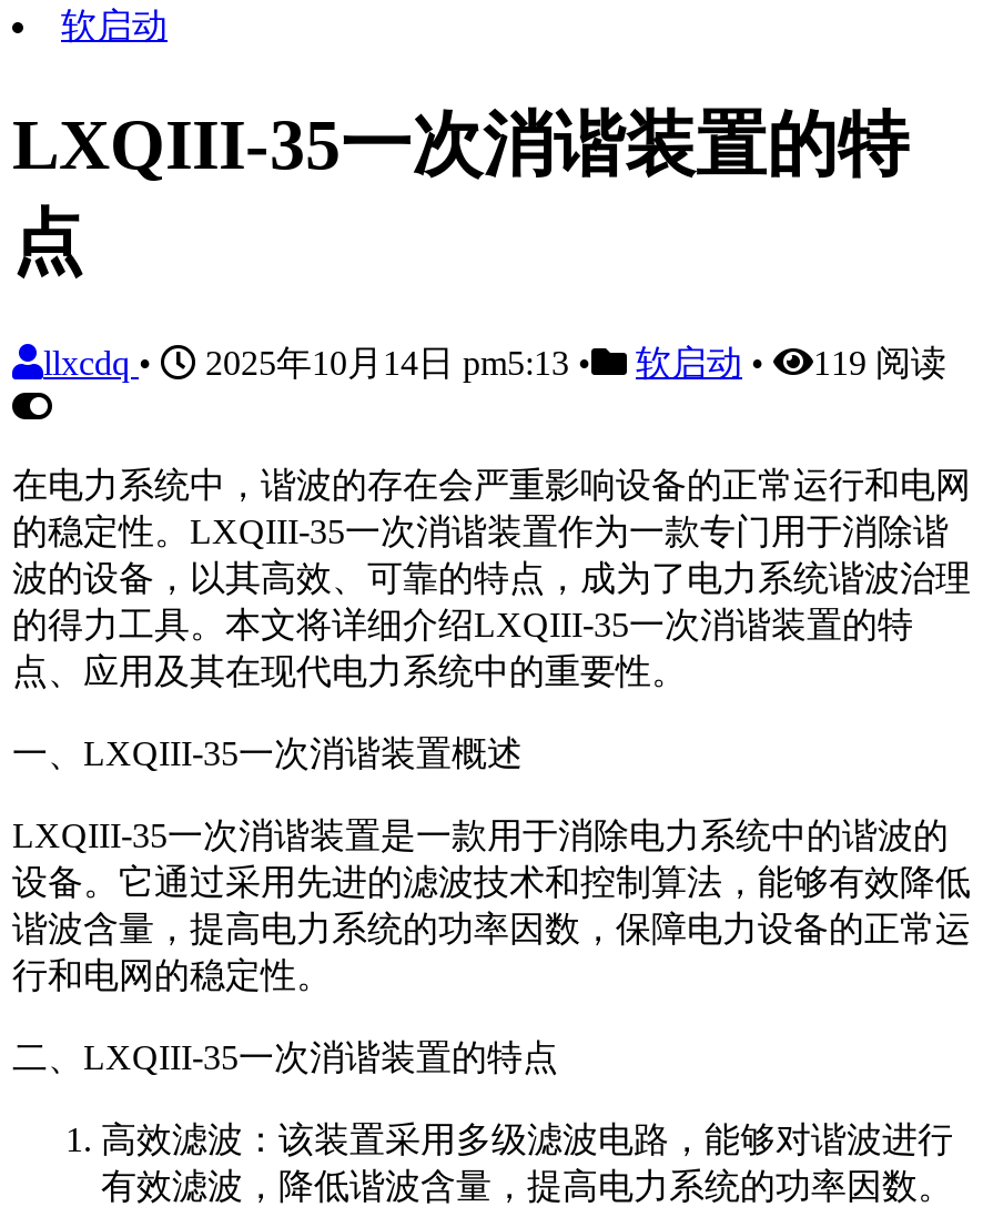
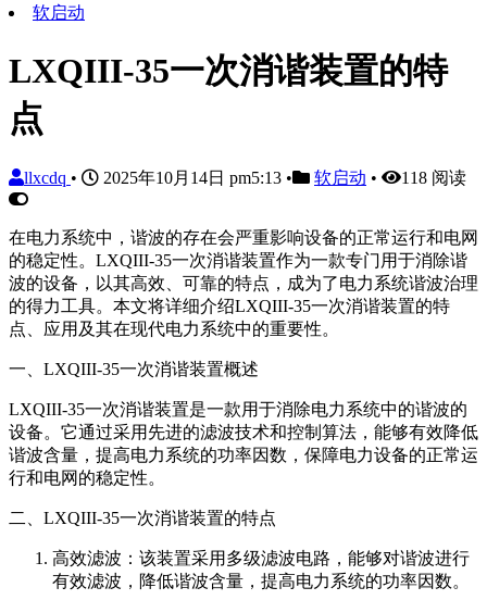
- llxcdq • 2025年10月14日 pm5:13 • 软启动 • 119 阅读
+ llxcdq • 2025年10月14日 pm5:13 • 软启动 • 118 阅读
